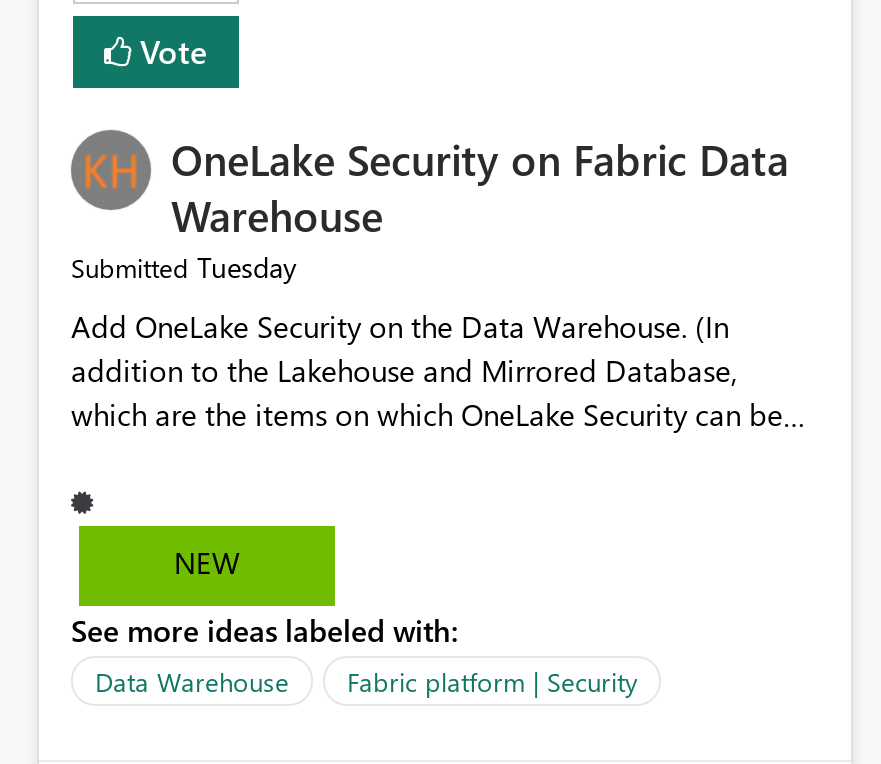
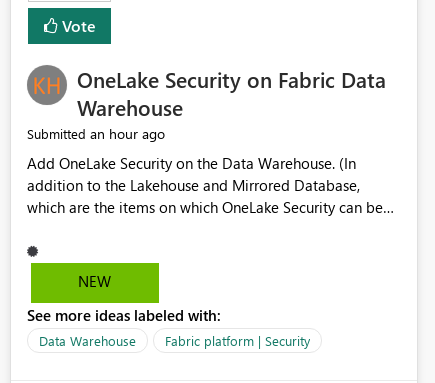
- Submitted Tuesday
+ Submitted an hour ago
